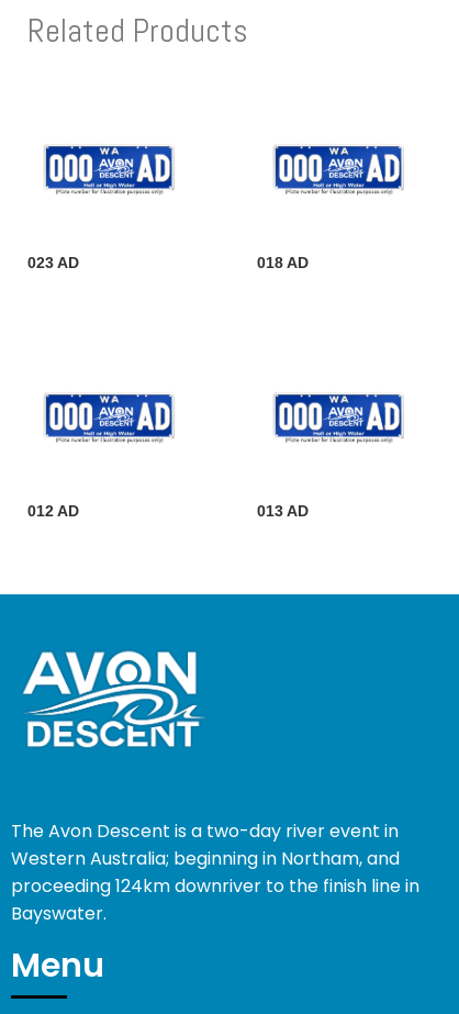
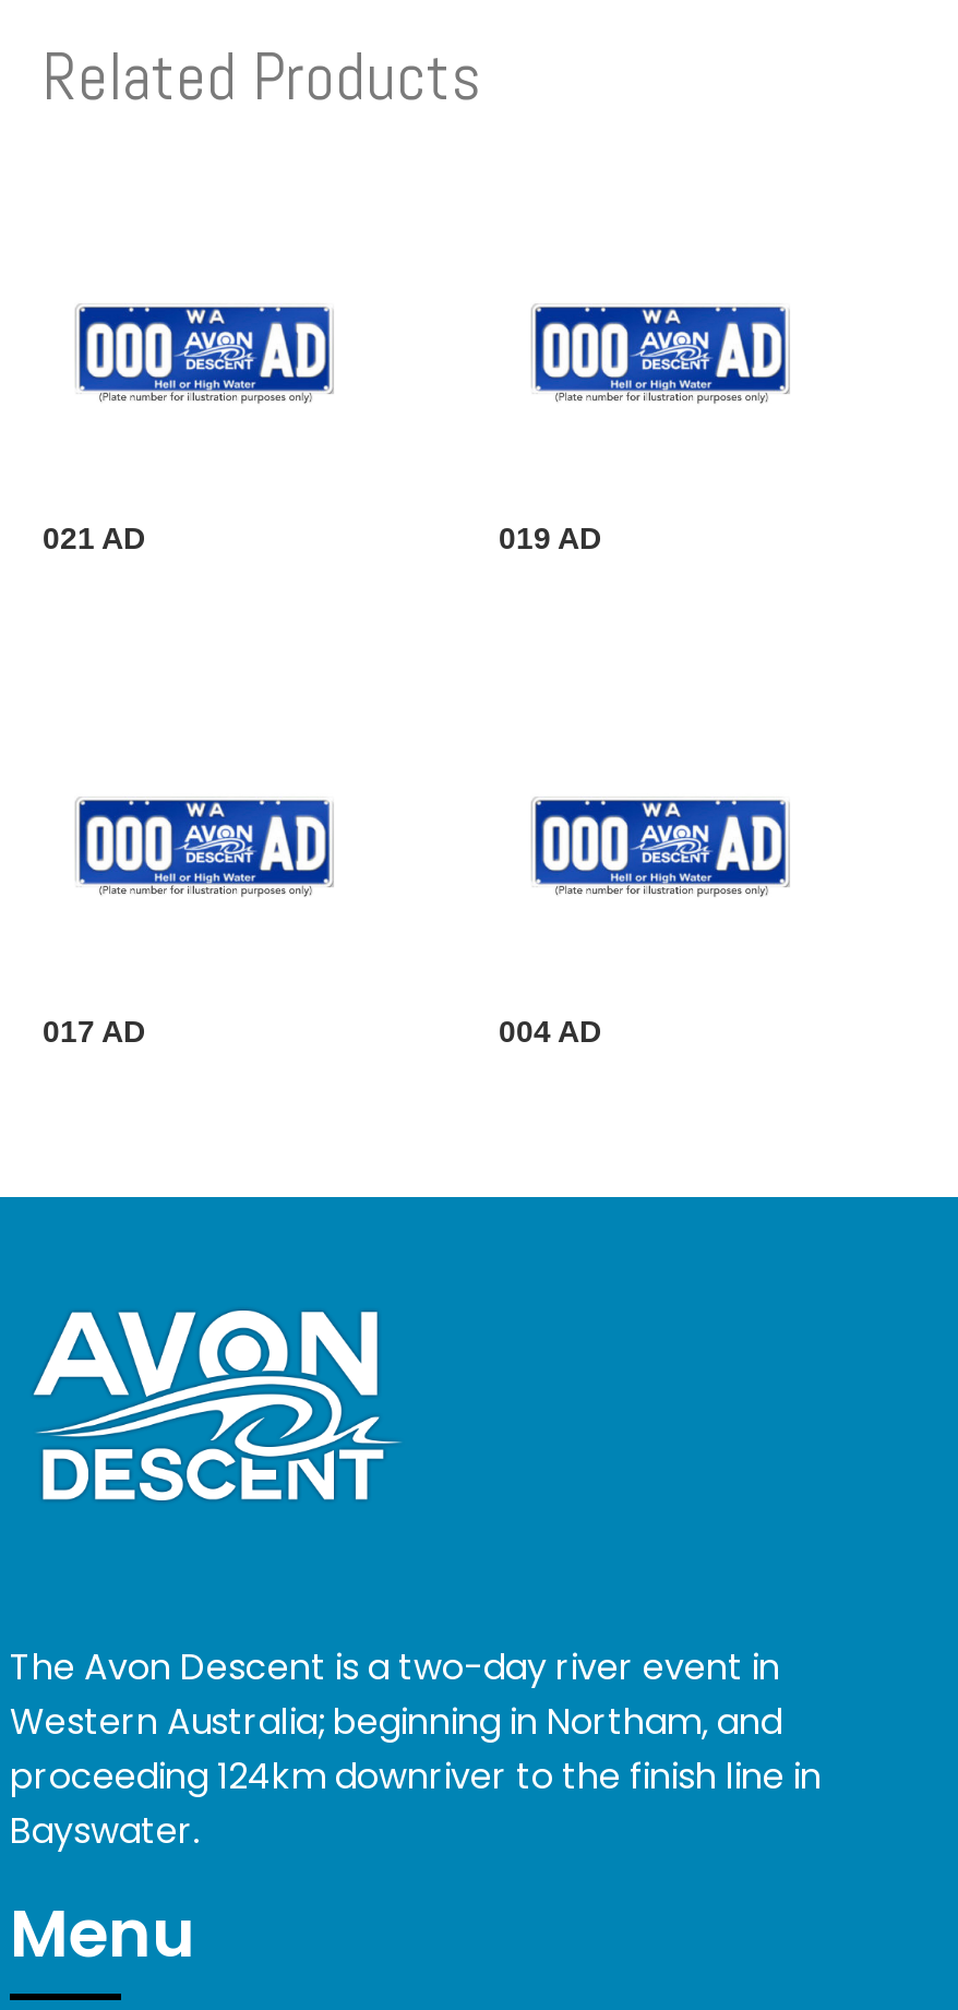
- 023 AD
+ 021 AD

- 018 AD
+ 019 AD

- 012 AD
+ 017 AD

- 013 AD
+ 004 AD
